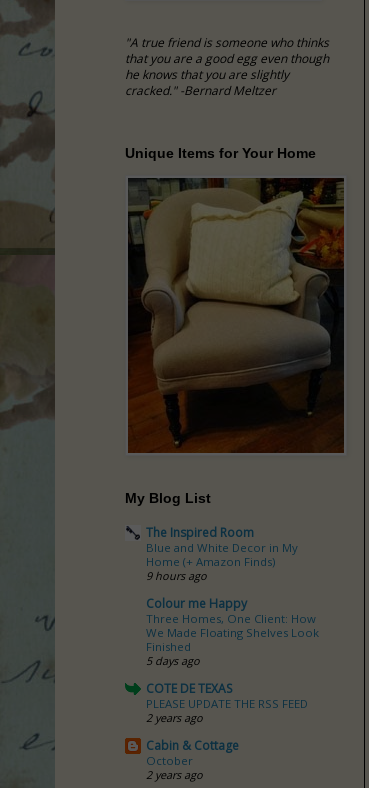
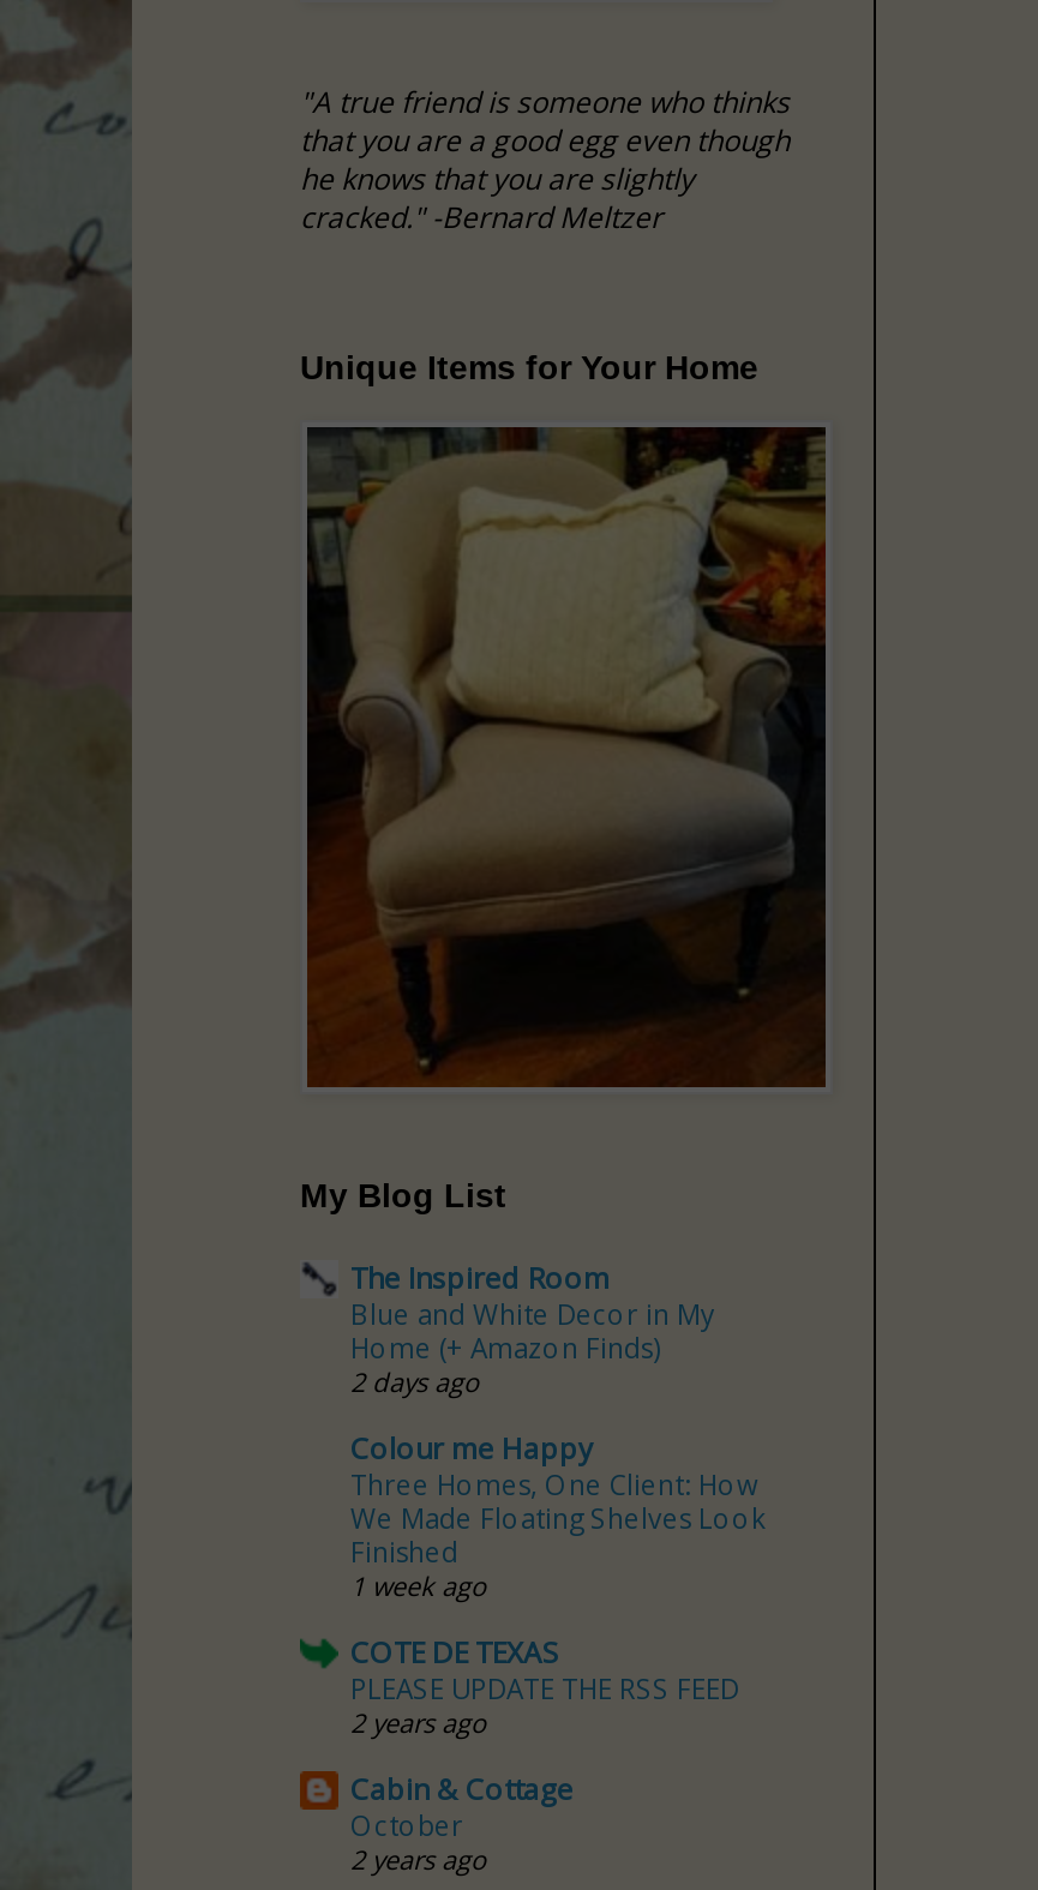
- 9 hours ago
+ 2 days ago

- 5 days ago
+ 1 week ago
